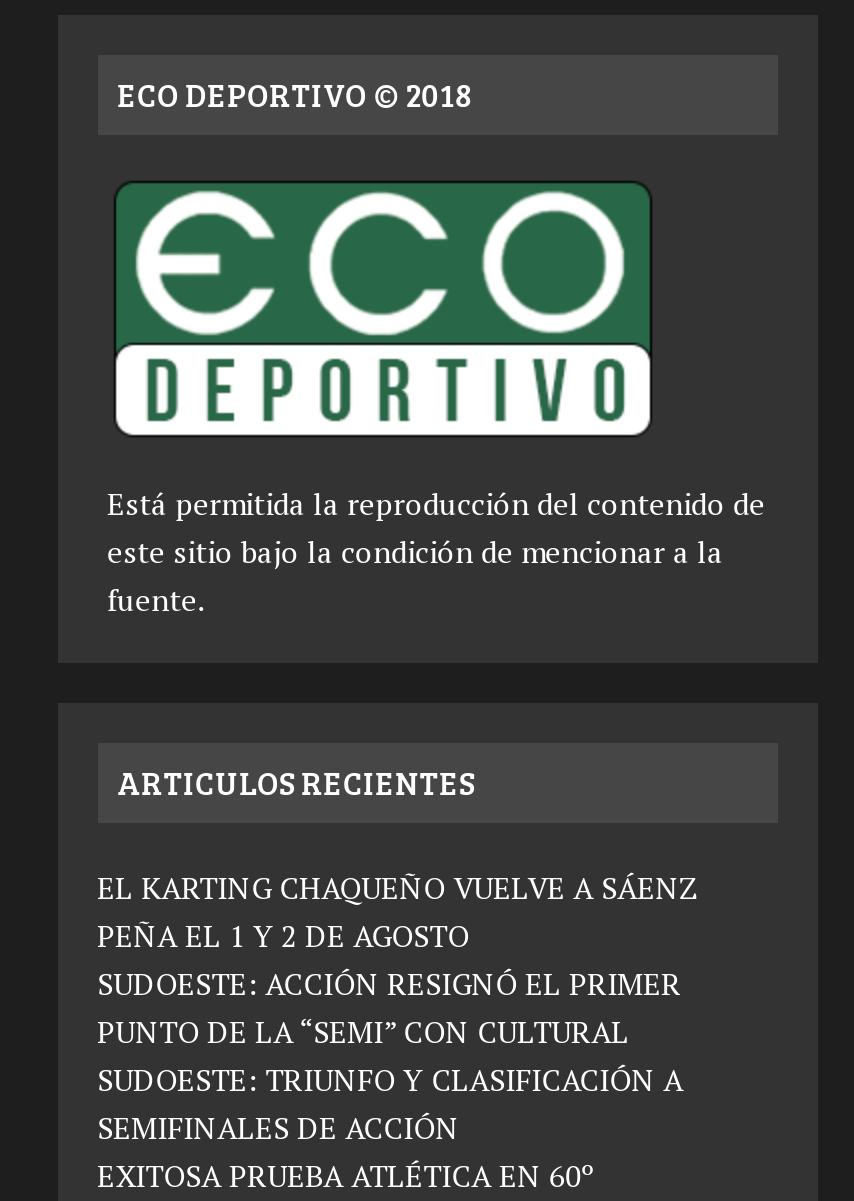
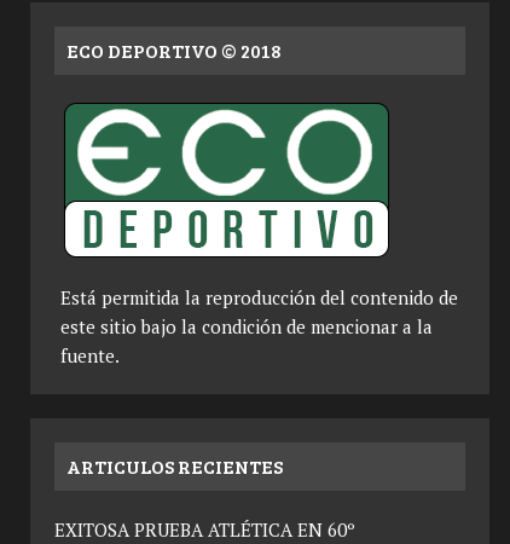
- EL KARTING CHAQUEÑO VUELVE A SÁENZ
- PEÑA EL 1 Y 2 DE AGOSTO
- SUDOESTE: ACCIÓN RESIGNÓ EL PRIMER
- PUNTO DE LA “SEMI” CON CULTURAL
- SUDOESTE: TRIUNFO Y CLASIFICACIÓN A
- SEMIFINALES DE ACCIÓN
